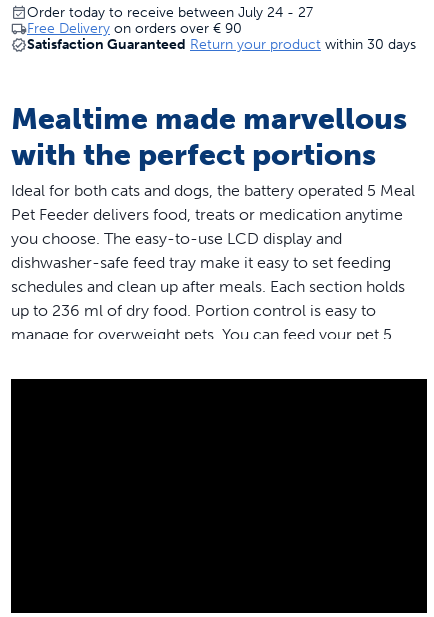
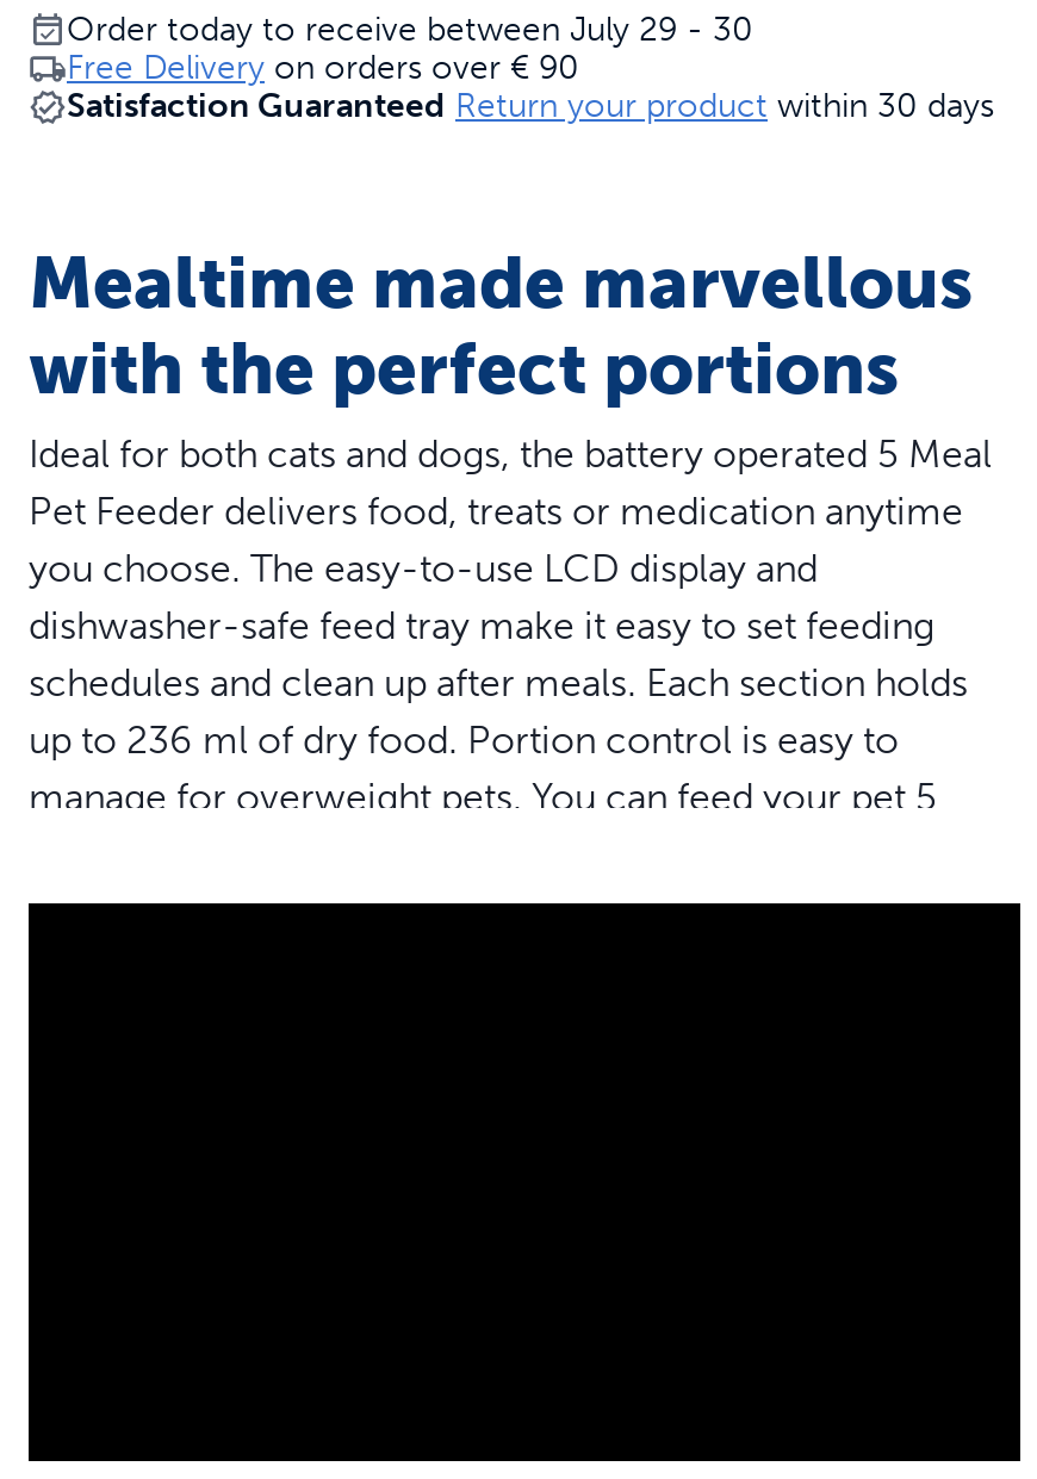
- Order today to receive between July 24 - 27
+ Order today to receive between July 29 - 30
